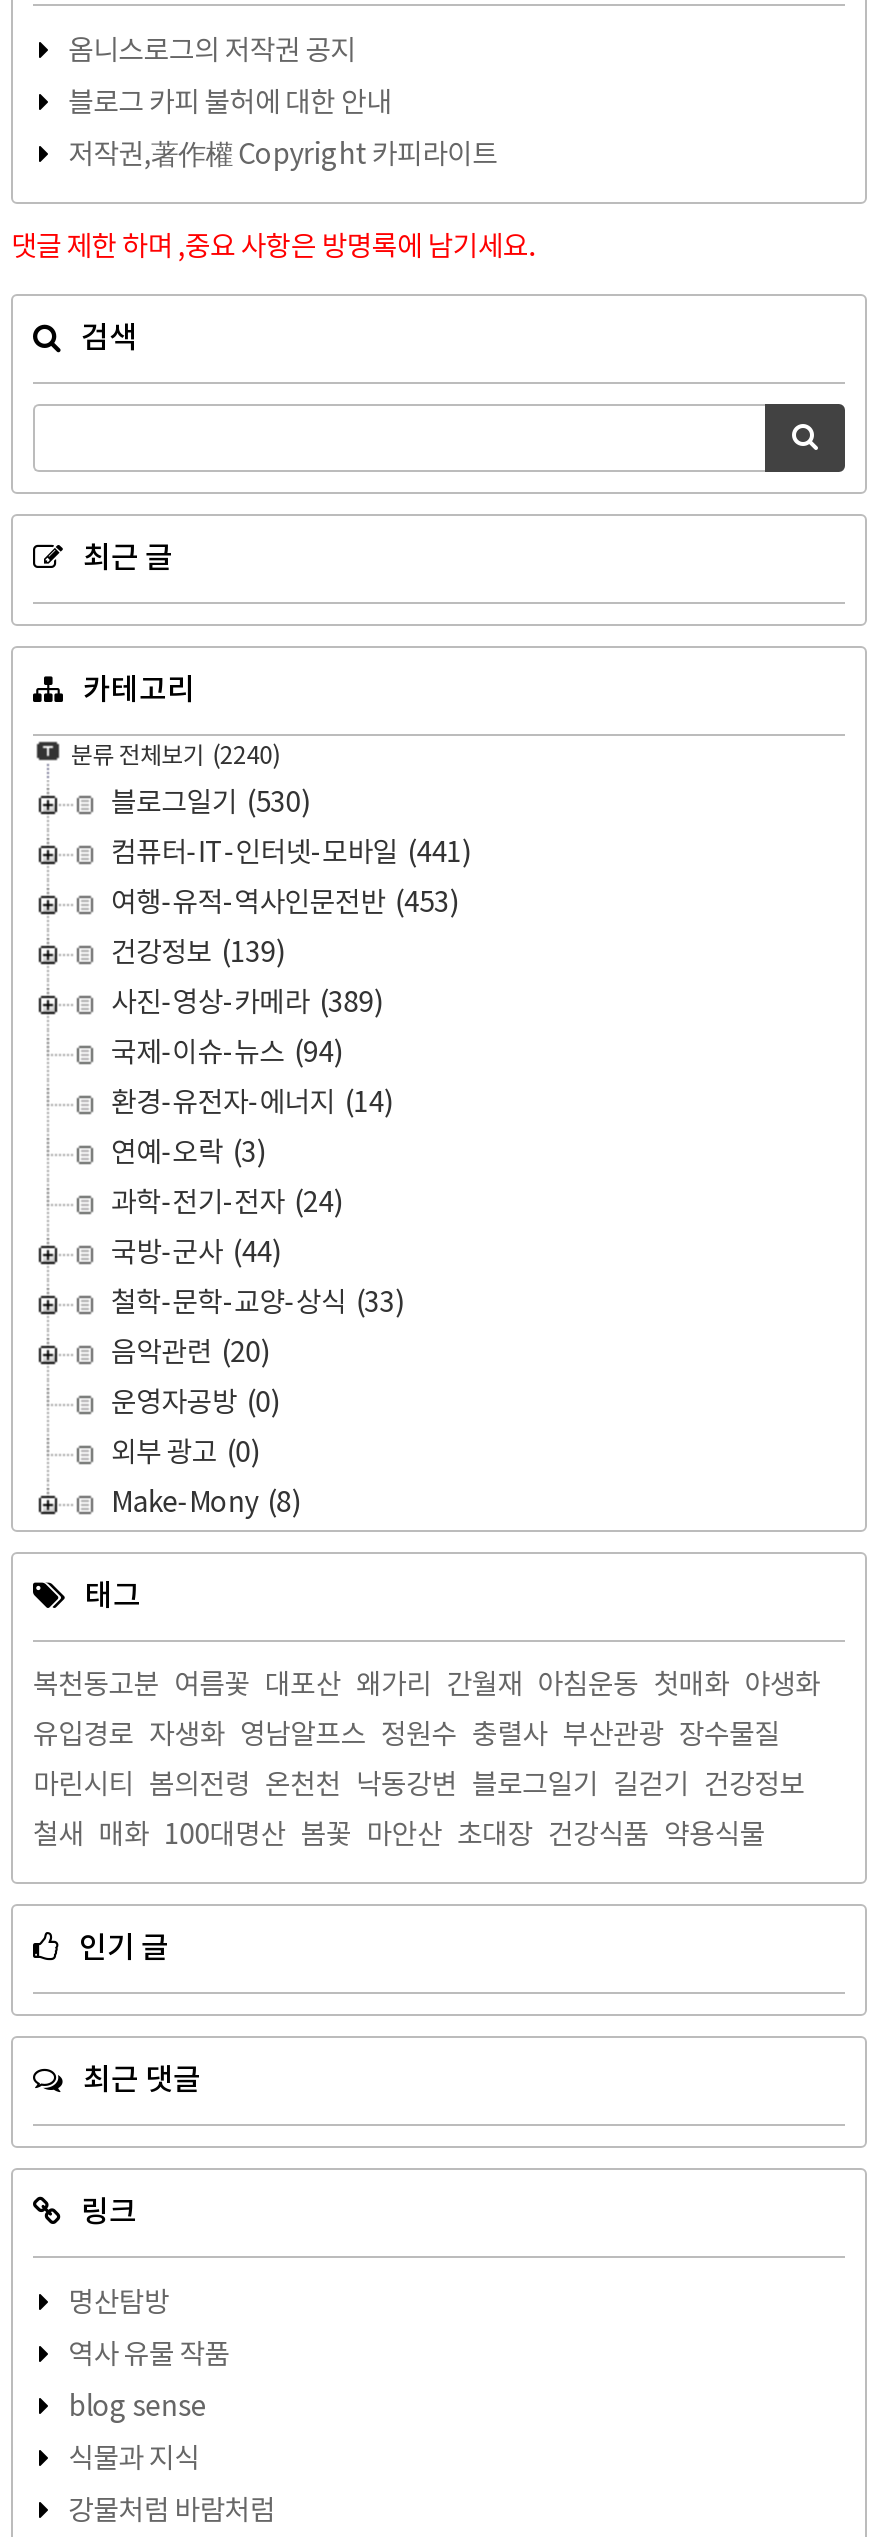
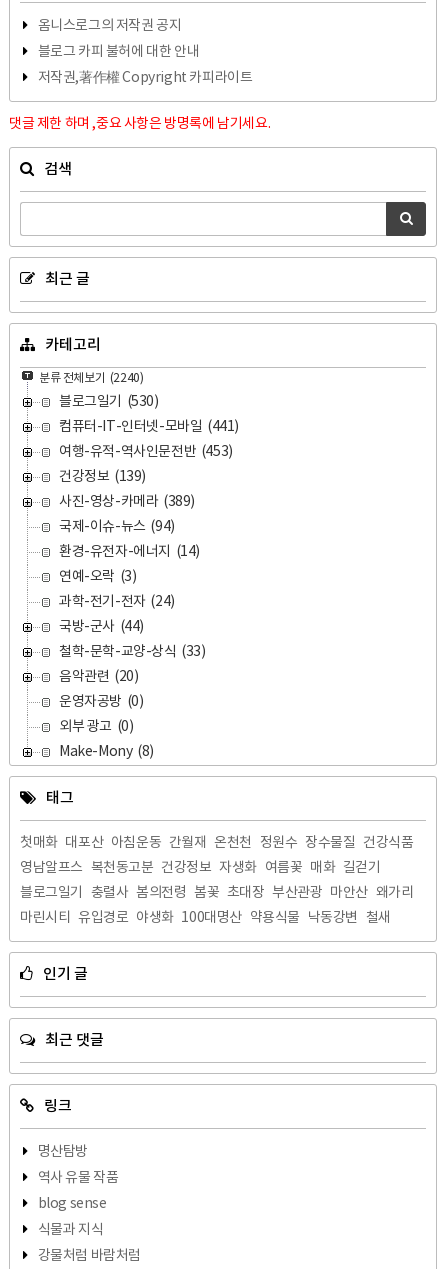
- 복천동고분 여름꽃 대포산 왜가리 간월재 아침운동 첫매화 야생화
+ 첫매화 대포산 아침운동 간월재 온천천 정원수 장수물질 건강식품

- 유입경로 자생화 영남알프스 정원수 충렬사 부산관광 장수물질
+ 영남알프스 복천동고분 건강정보 자생화 여름꽃 매화 길걷기

- 마린시티 봄의전령 온천천 낙동강변 블로그일기 길걷기 건강정보
+ 블로그일기 충렬사 봄의전령 봄꽃 초대장 부산관광 마안산 왜가리

- 철새 매화 100대명산 봄꽃 마안산 초대장 건강식품 약용식물
+ 마린시티 유입경로 야생화 100대명산 약용식물 낙동강변 철새
